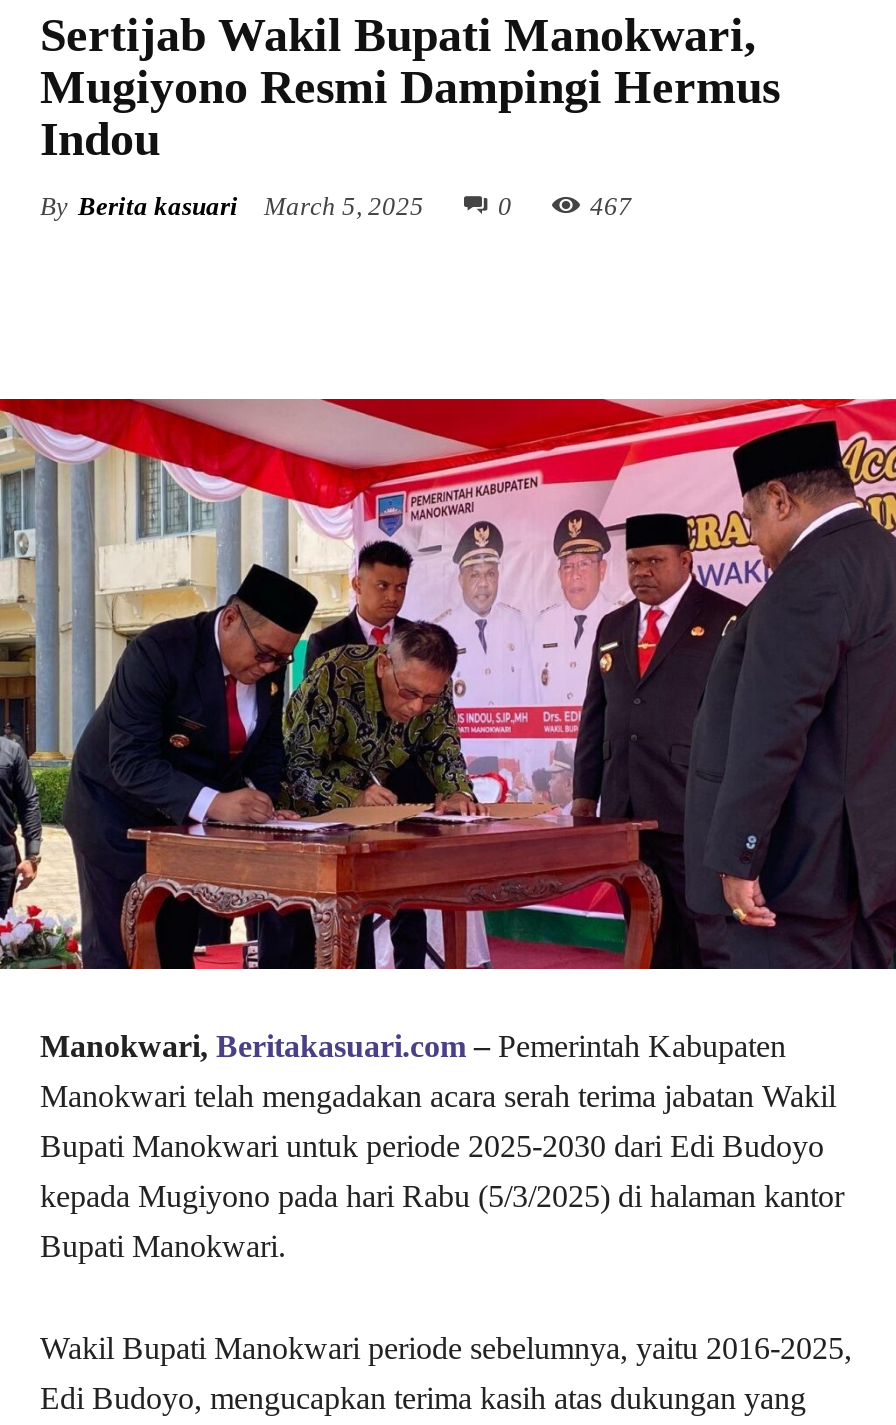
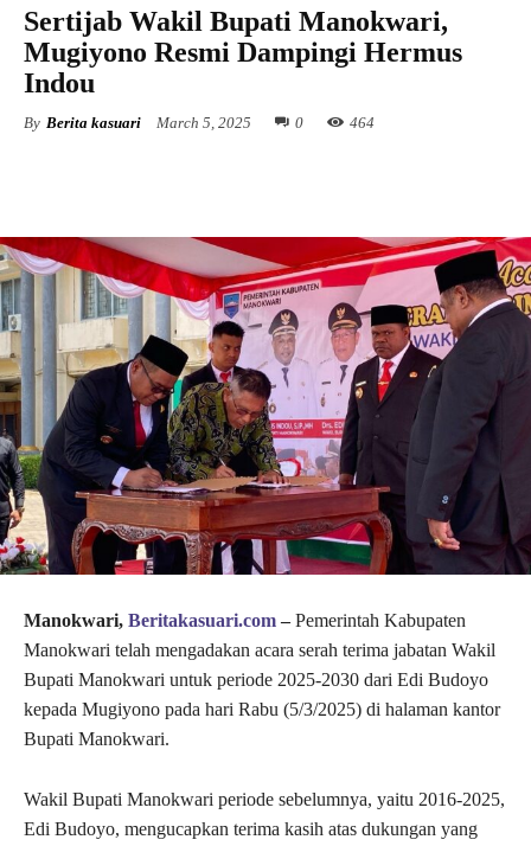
- 467
+ 464
